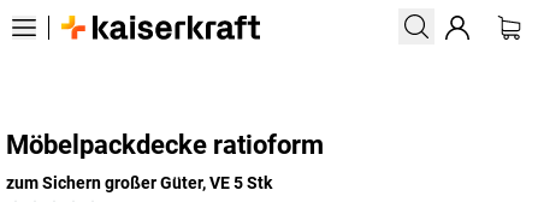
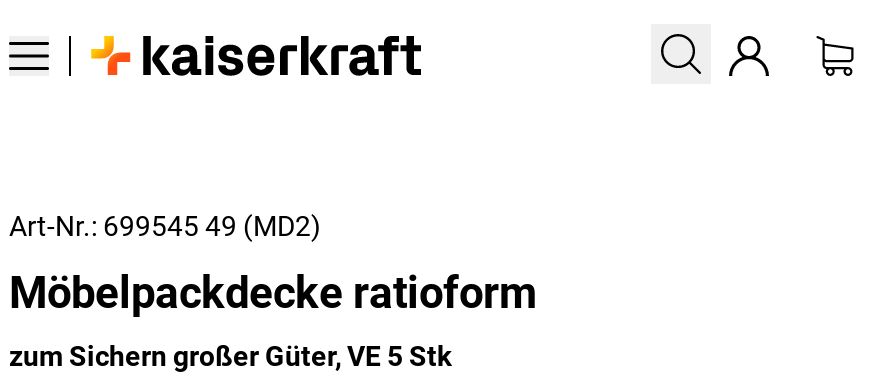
+ Art-Nr.: 699545 49 (MD2)
